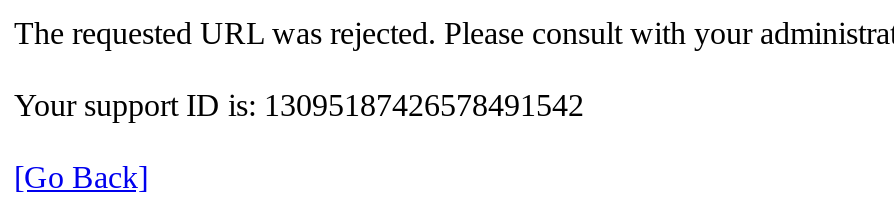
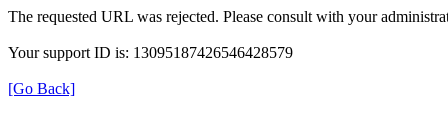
- Your support ID is: 13095187426578491542
+ Your support ID is: 13095187426546428579
